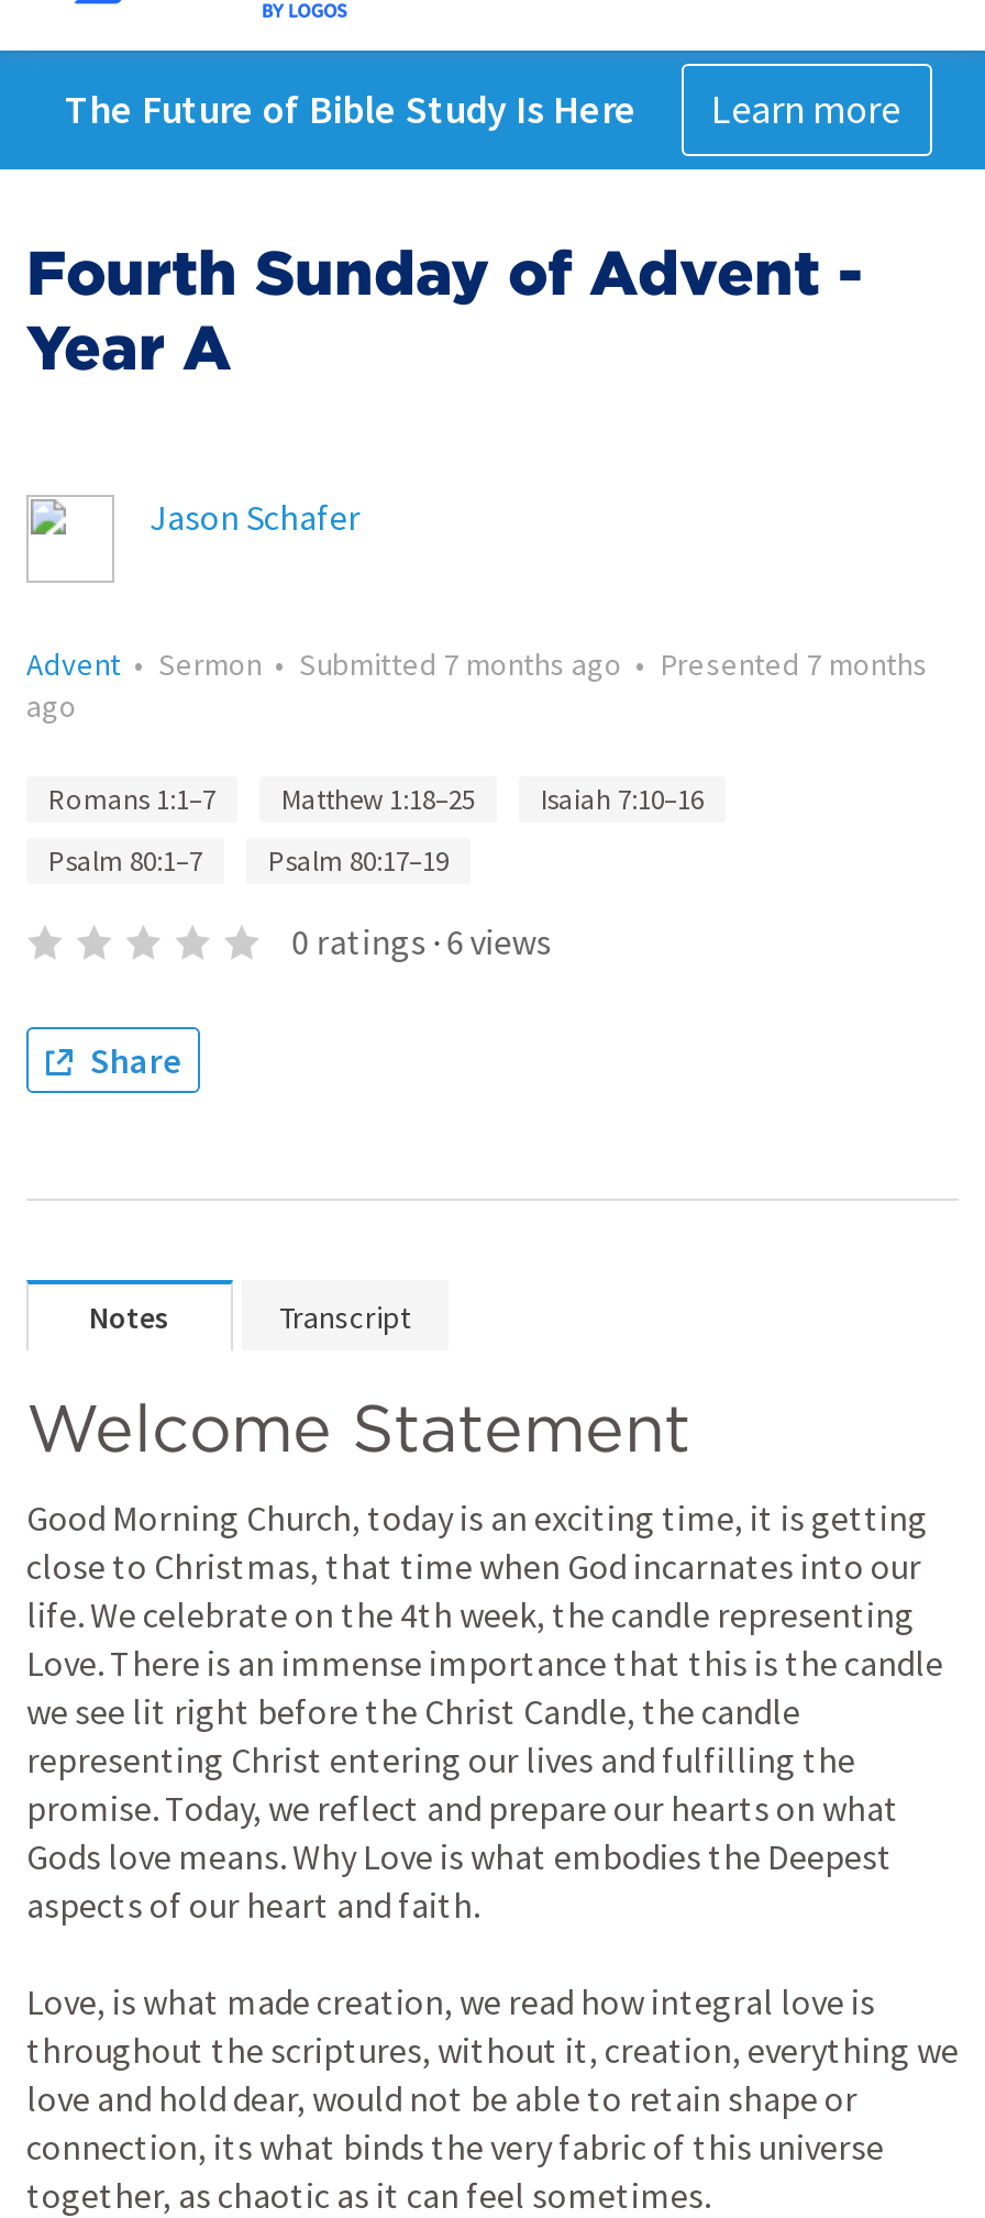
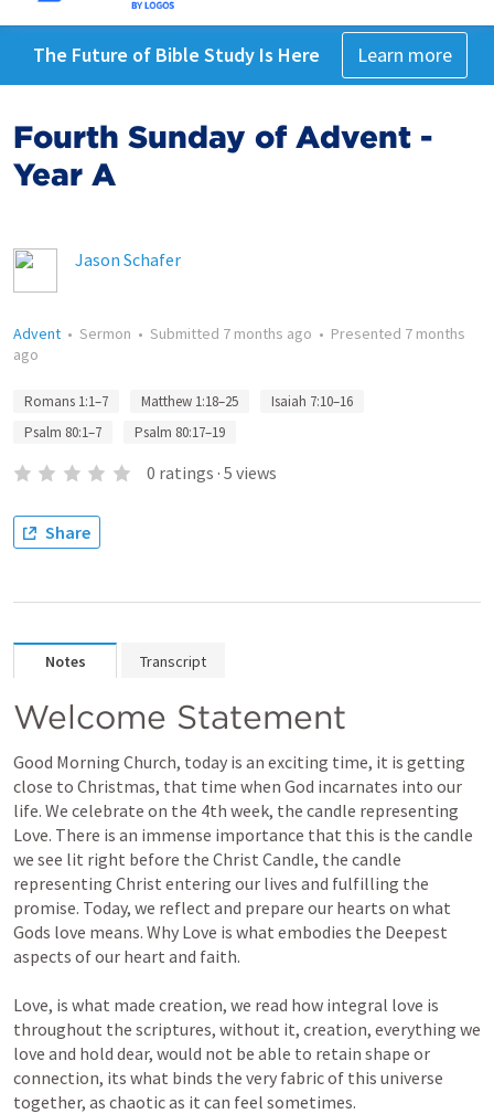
- 0 ratings · 6 views
+ 0 ratings · 5 views
